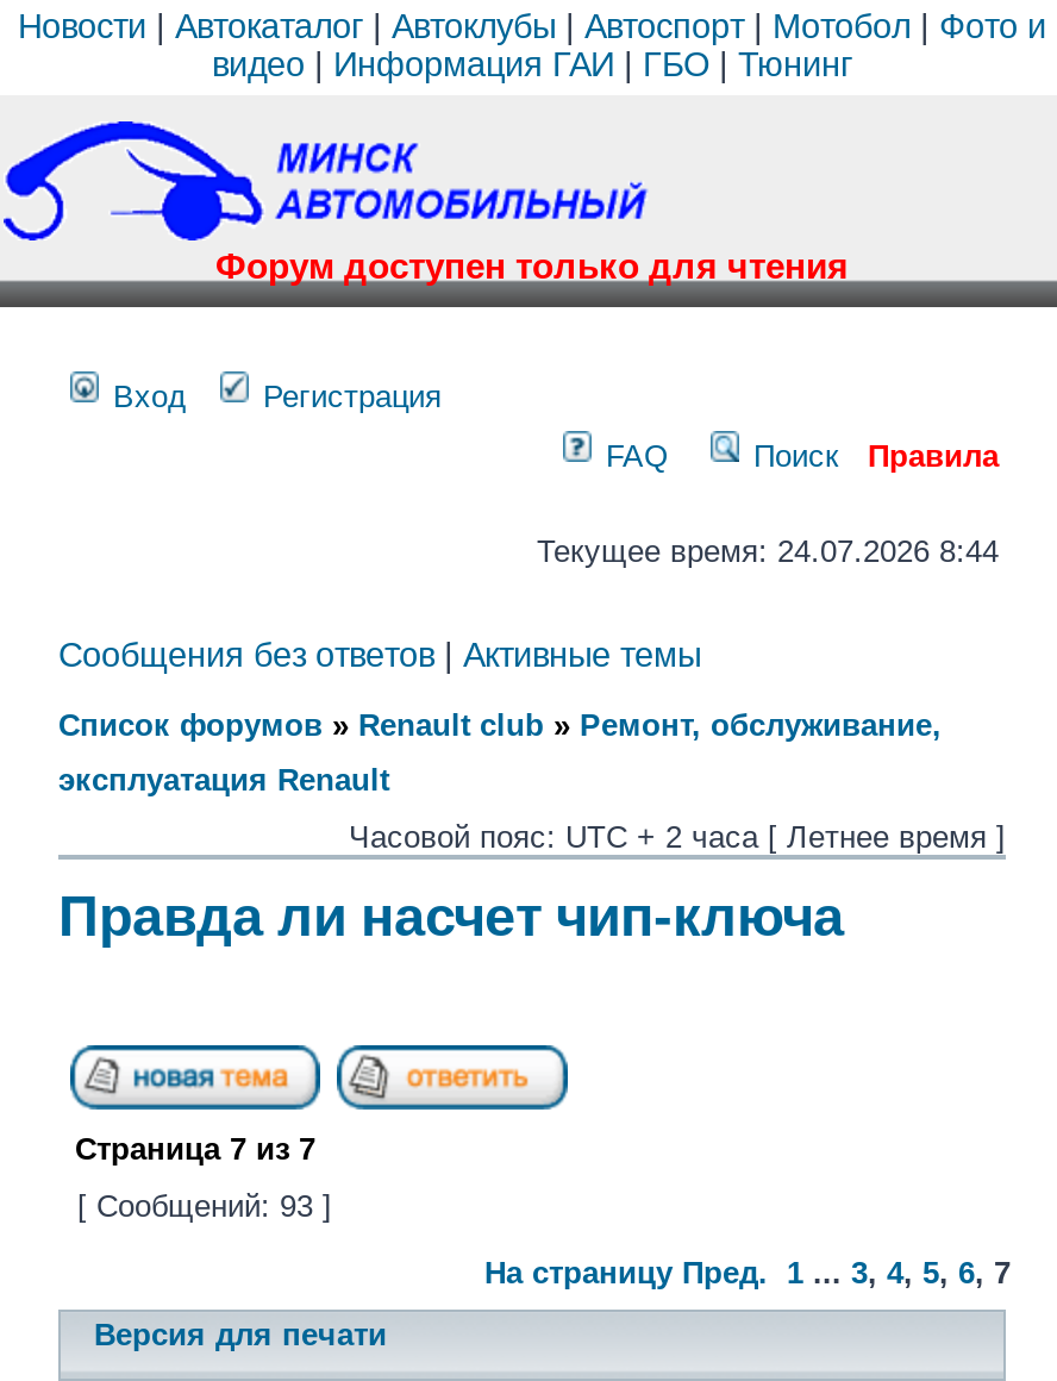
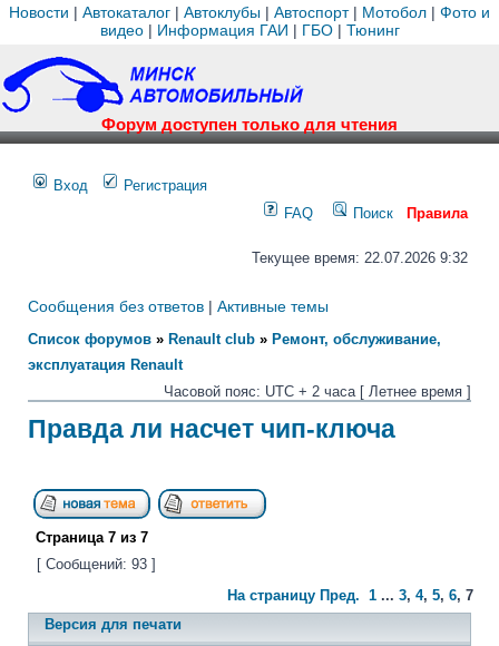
- Текущее время: 24.07.2026 8:44
+ Текущее время: 22.07.2026 9:32
